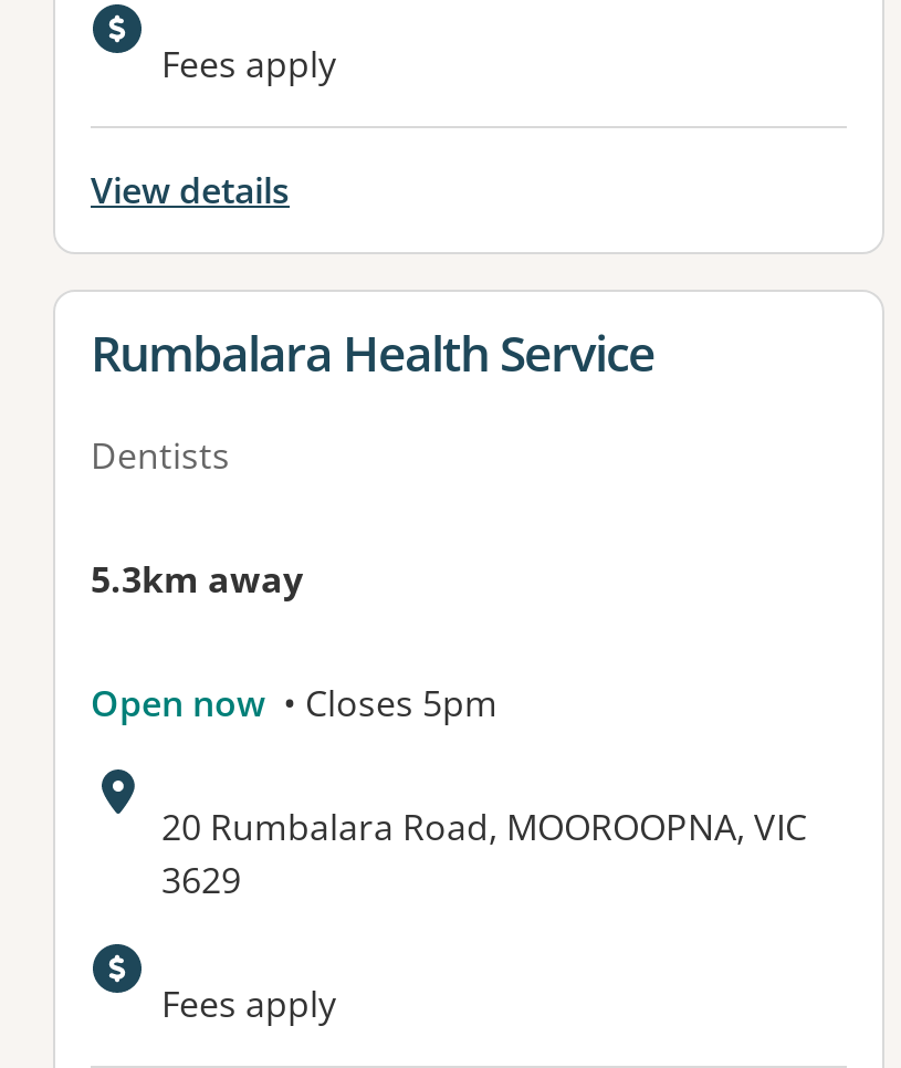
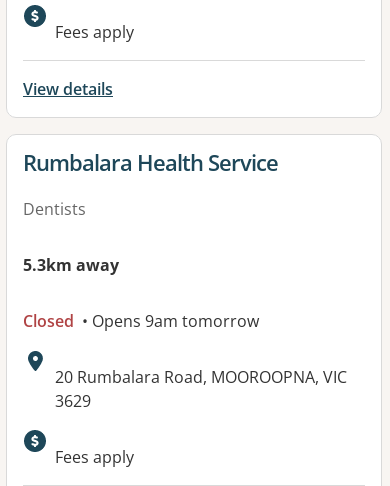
- Open now • Closes 5pm
+ Closed • Opens 9am tomorrow
